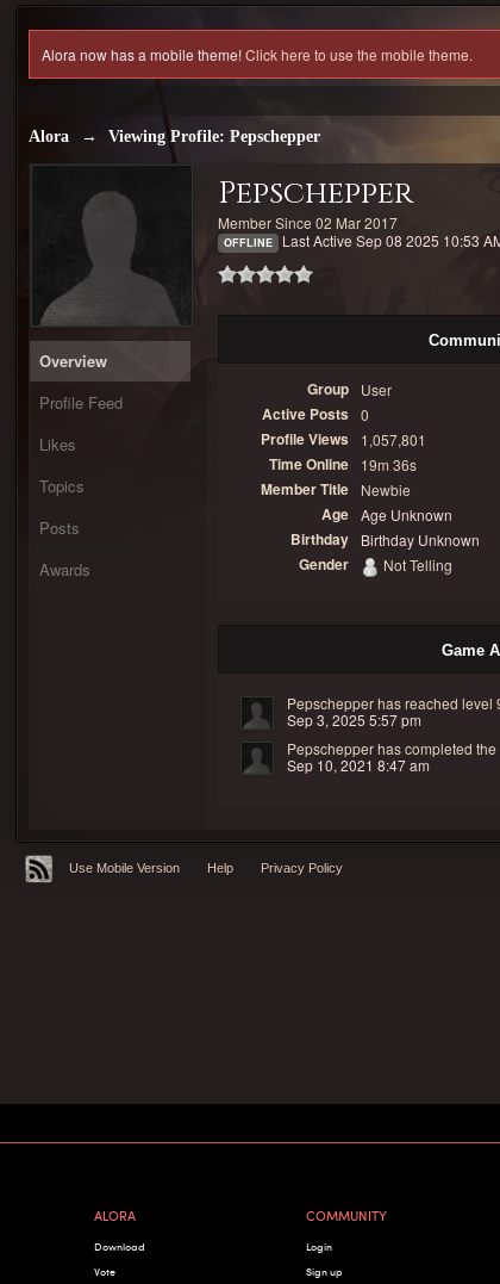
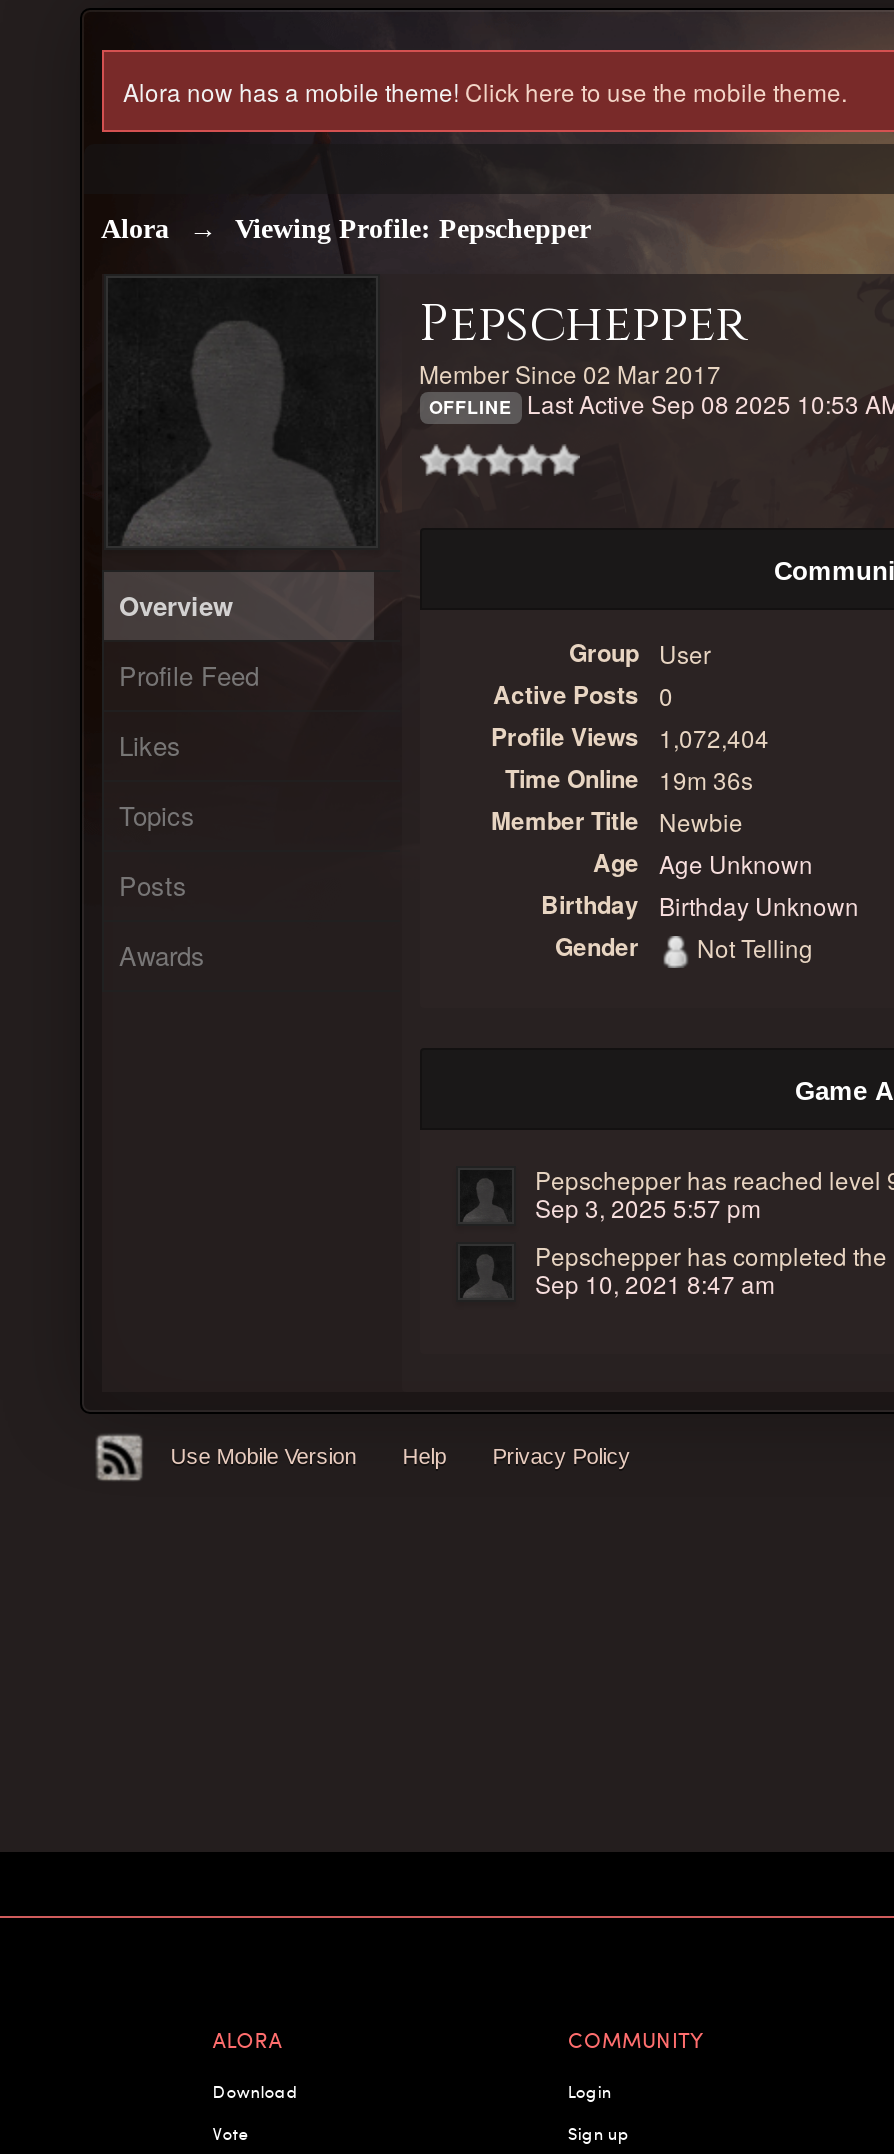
- Profile Views 1,057,801
+ Profile Views 1,072,404
